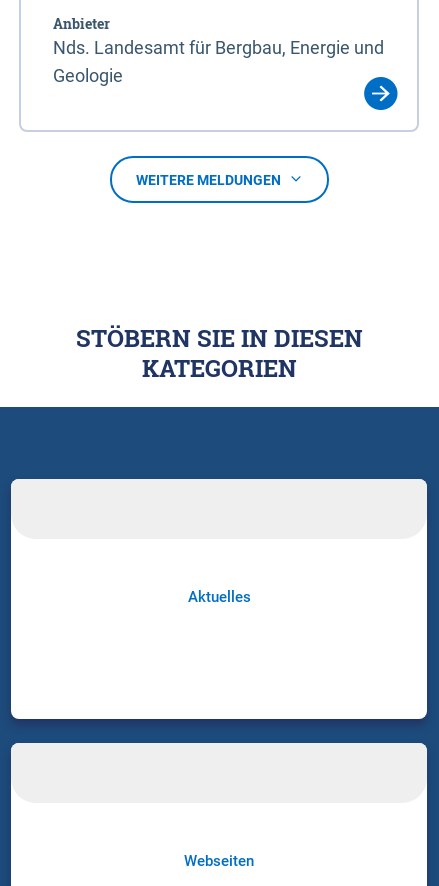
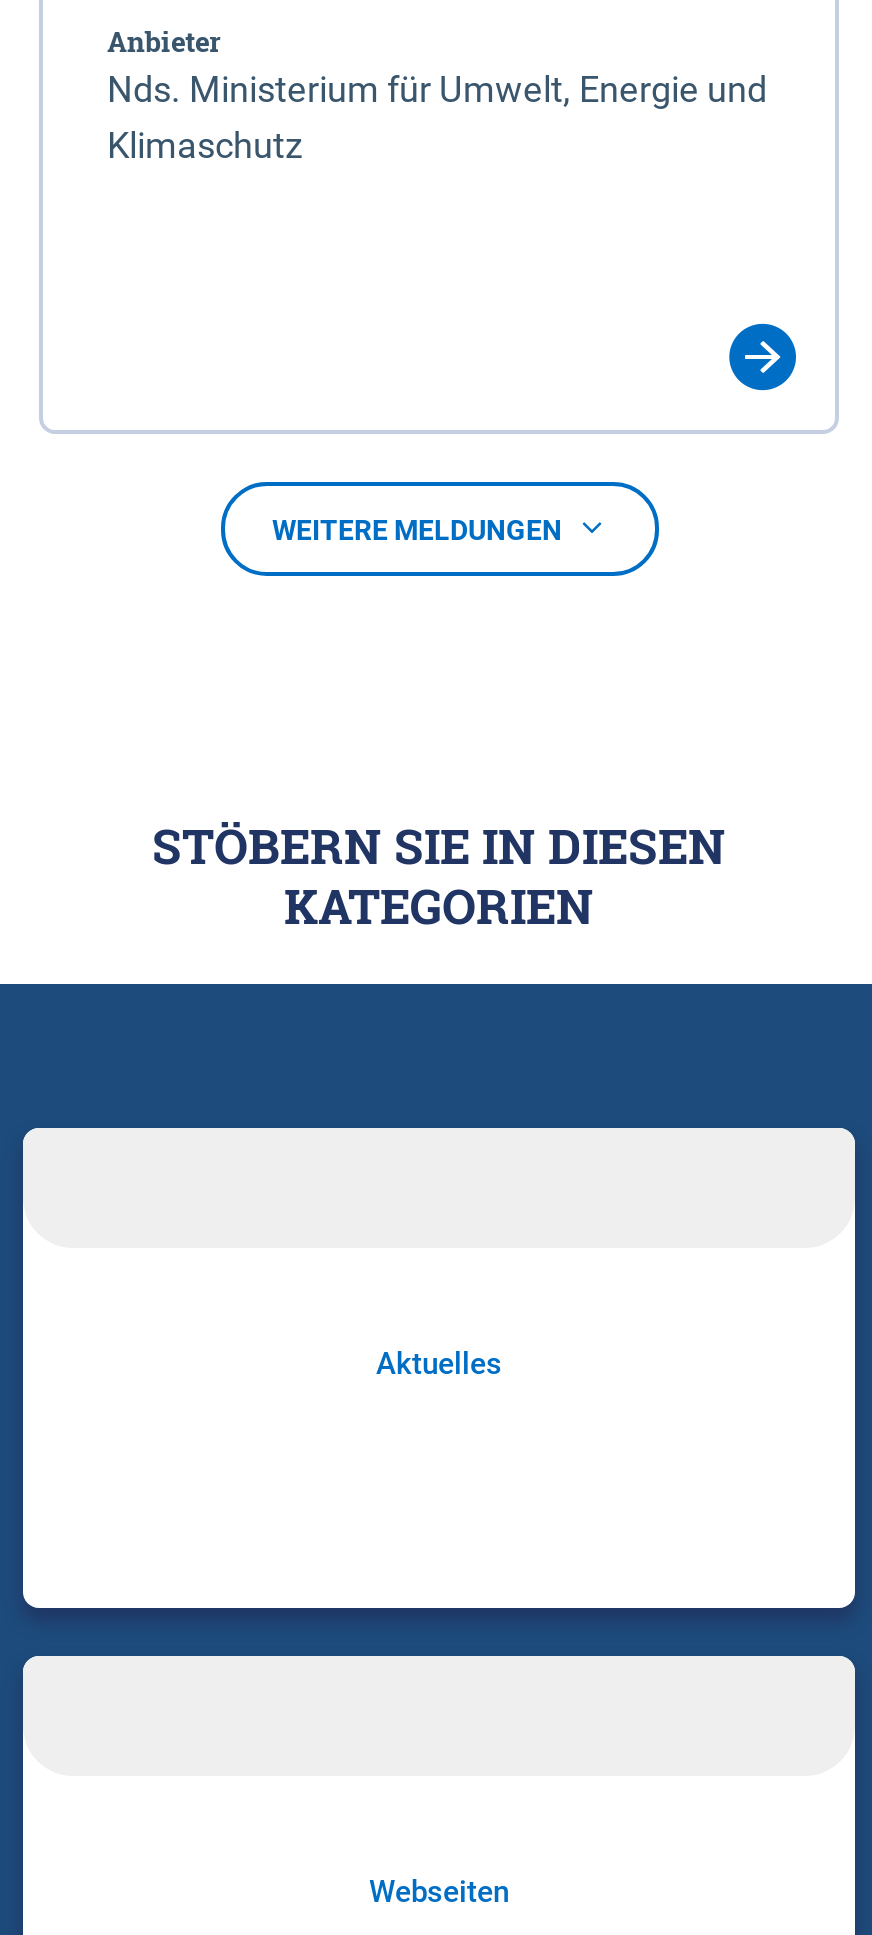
- Nds. Landesamt für Bergbau, Energie und
- Geologie
+ Nds. Ministerium für Umwelt, Energie und
+ Klimaschutz
